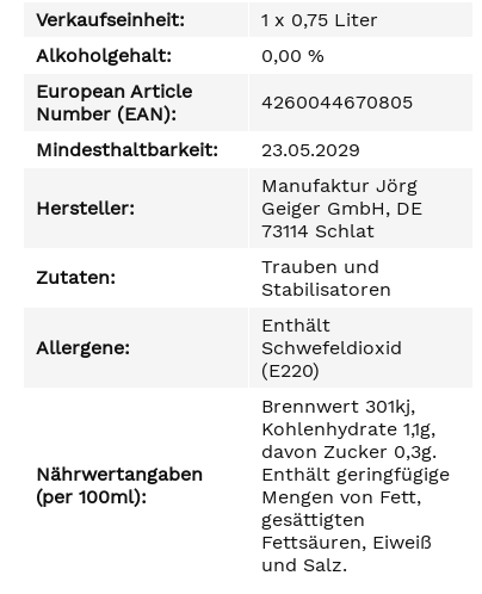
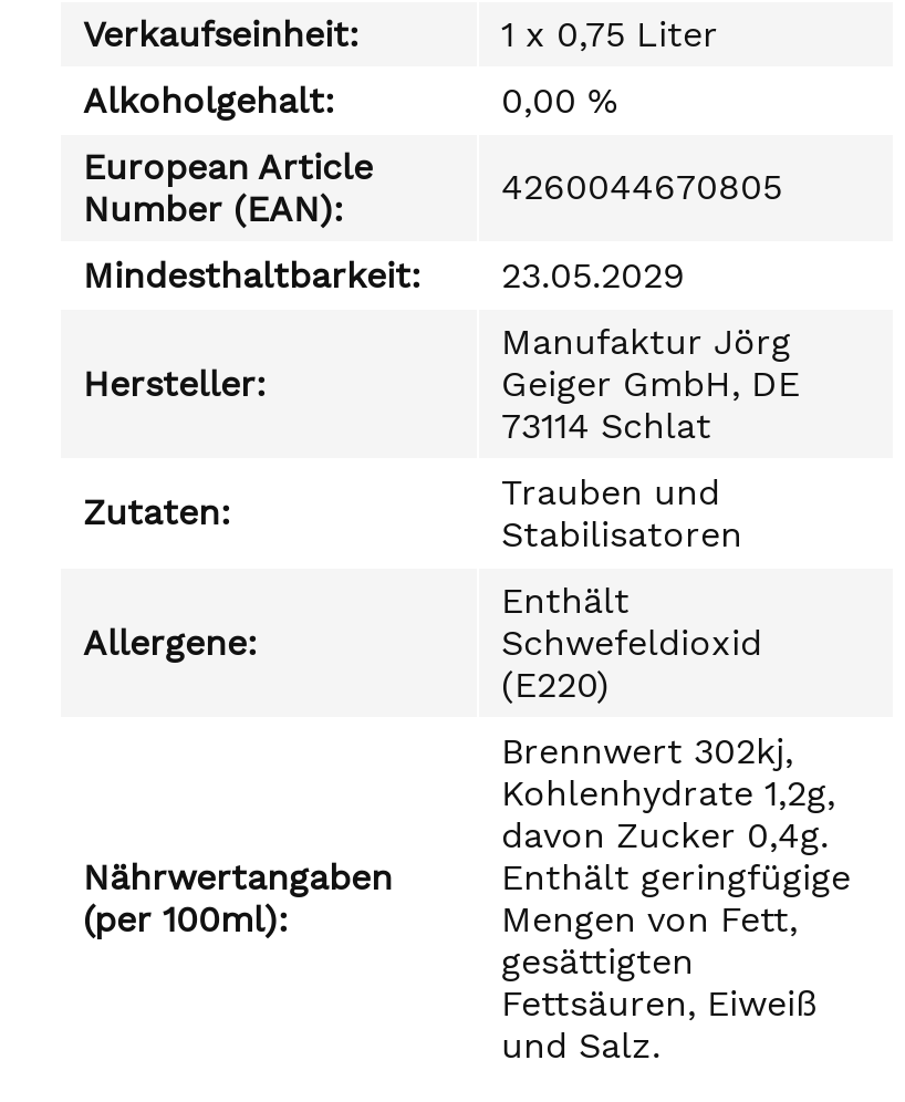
- Brennwert 301kj,
+ Brennwert 302kj,

- Kohlenhydrate 1,1g,
+ Kohlenhydrate 1,2g,

- davon Zucker 0,3g.
+ davon Zucker 0,4g.
